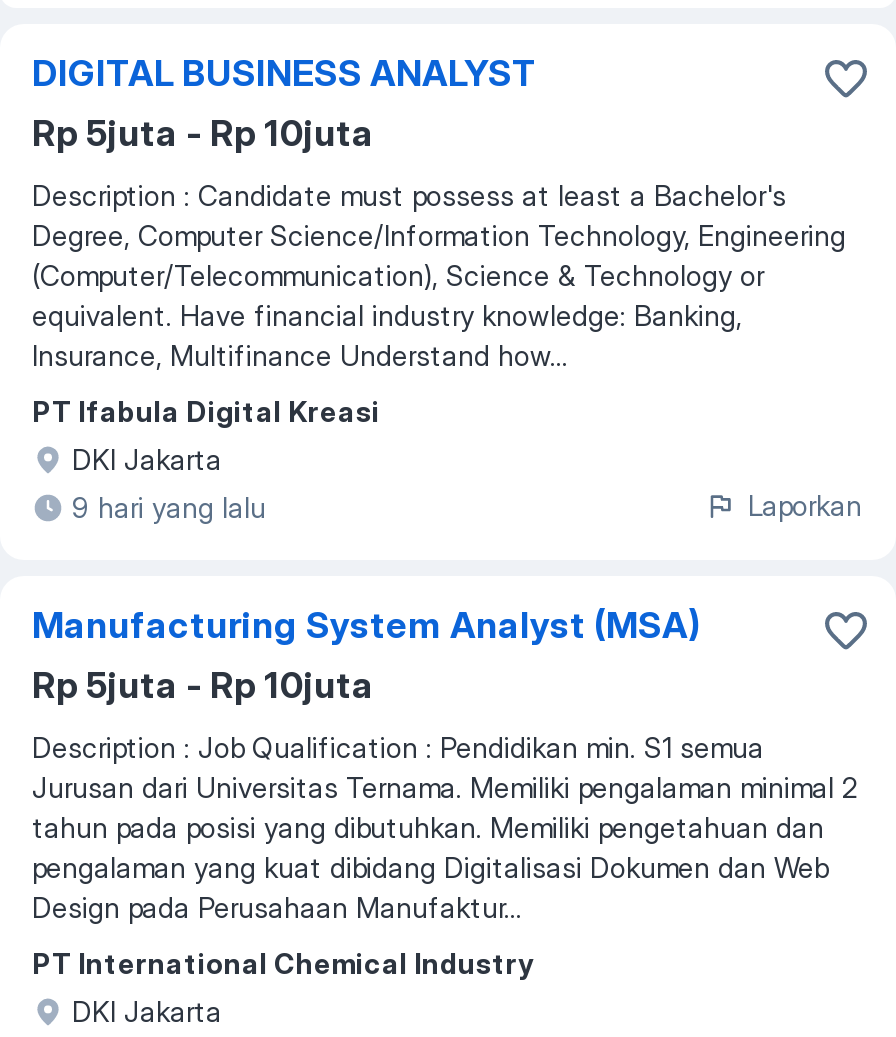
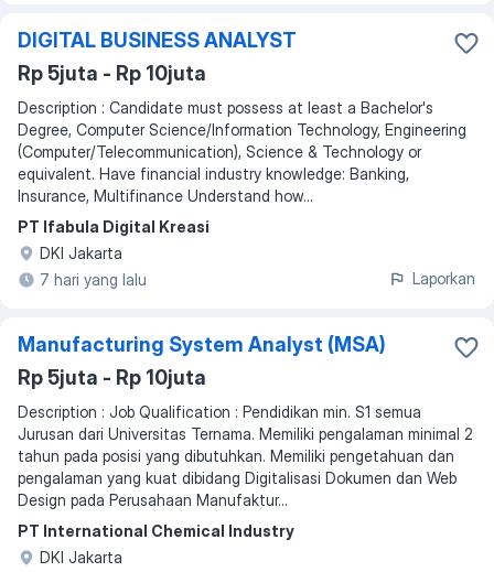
- 9 hari yang lalu
+ 7 hari yang lalu
